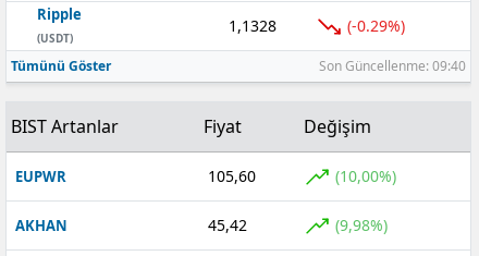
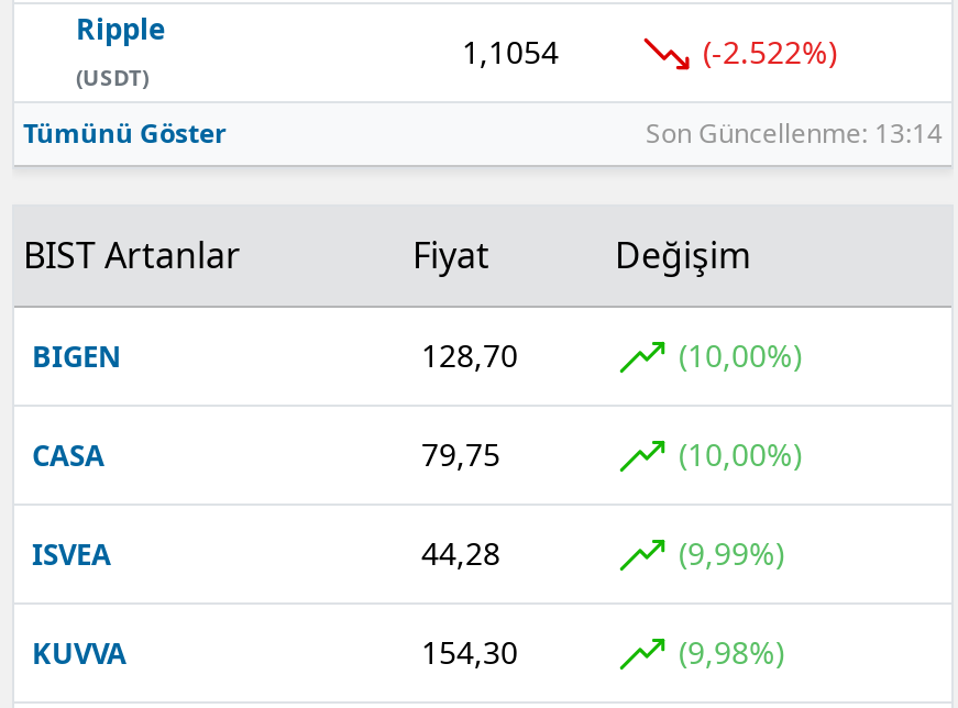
- 1,1328
+ 1,1054

- (-0.29%)
+ (-2.522%)

- Son Güncellenme: 09:40
+ Son Güncellenme: 13:14

- EUPWR
- 105,60
+ BIGEN
+ 128,70

- AKHAN
- 45,42
+ CASA
+ 79,75
+ (10,00%)
+ ISVEA
+ 44,28
+ (9,99%)
+ KUVVA
+ 154,30
